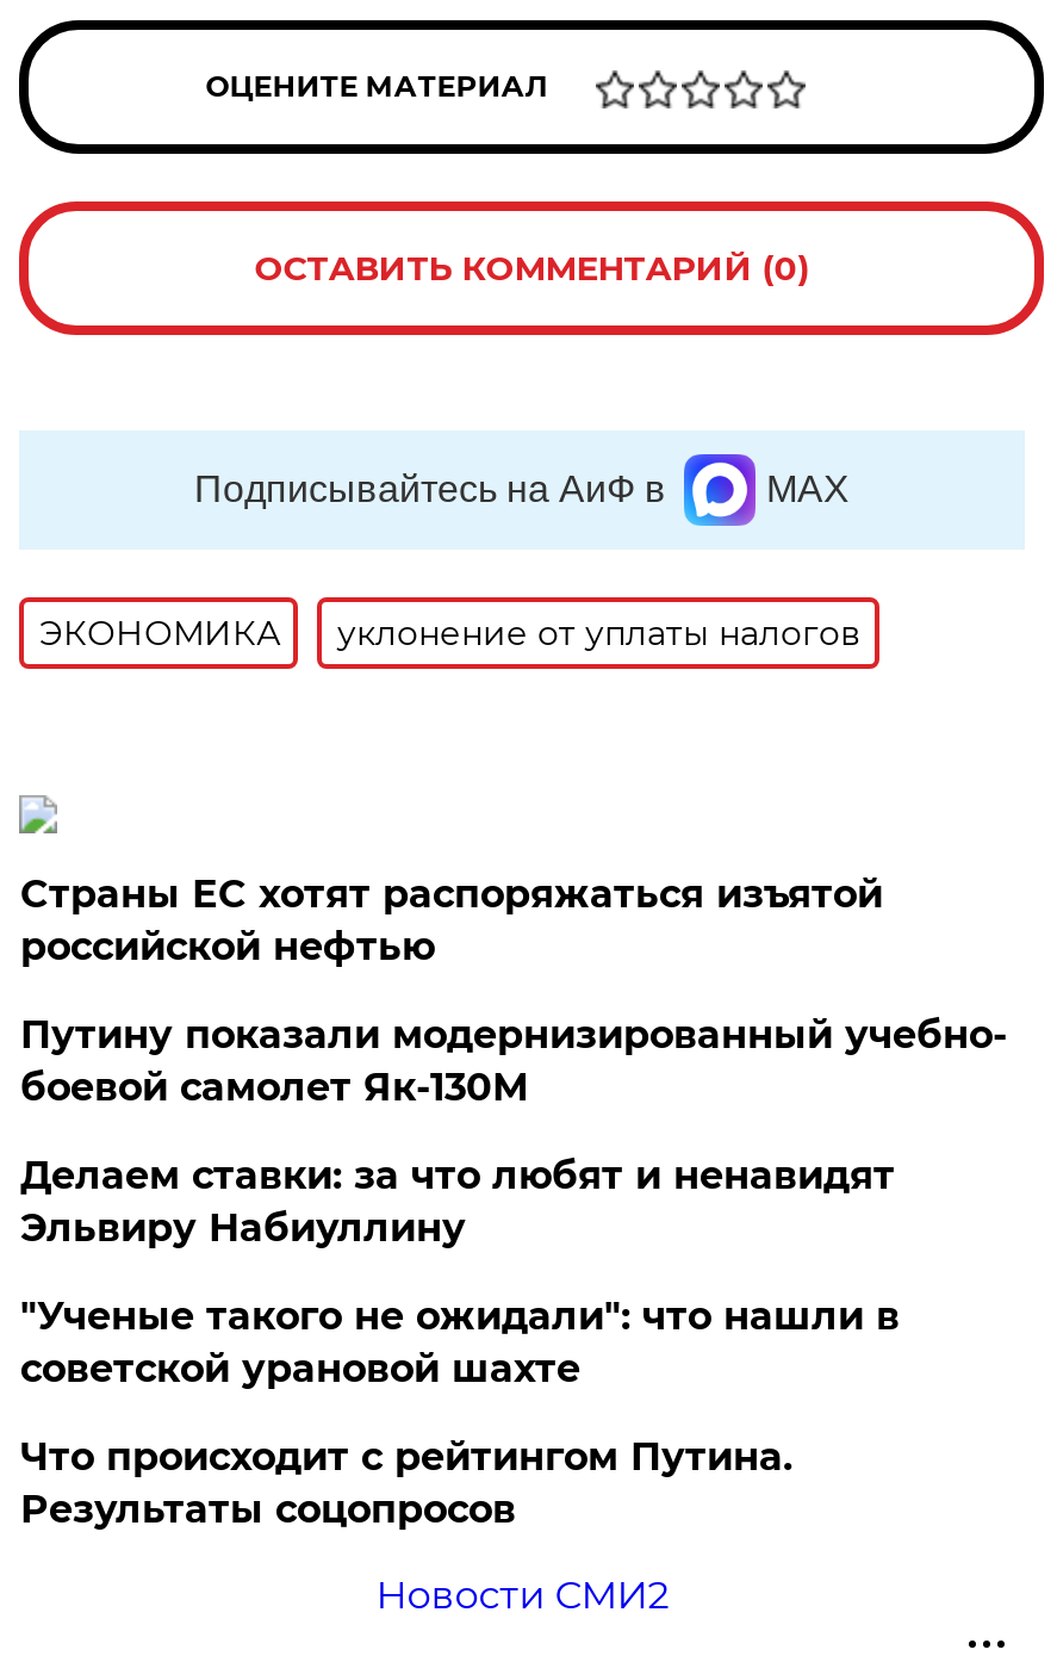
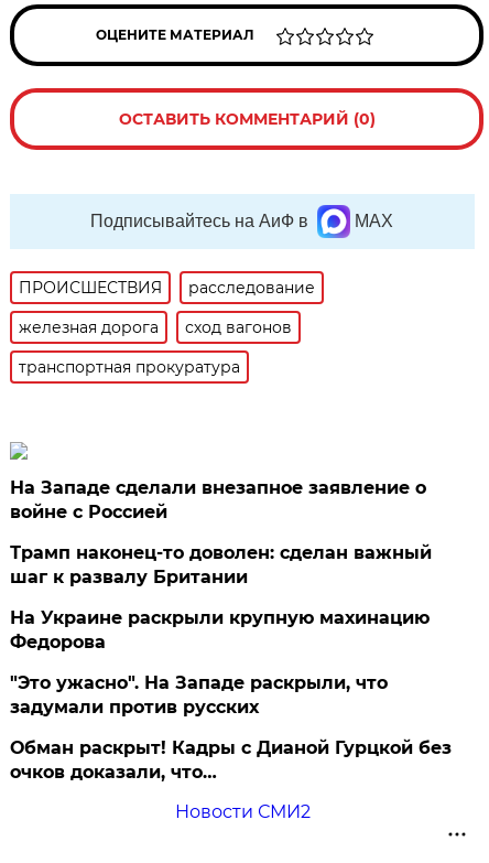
- ЭКОНОМИКА
- уклонение от уплаты налогов
+ ПРОИСШЕСТВИЯ
+ расследование
+ железная дорога
+ сход вагонов
+ транспортная прокуратура

- Страны ЕС хотят распоряжаться изъятой
- российской нефтью
- Путину показали модернизированный учебно-
- боевой самолет Як-130М
- Делаем ставки: за что любят и ненавидят
- Эльвиру Набиуллину
- "Ученые такого не ожидали": что нашли в
- советской урановой шахте
- Что происходит с рейтингом Путина.
- Результаты соцопросов
+ На Западе сделали внезапное заявление о
+ войне с Россией
+ Трамп наконец-то доволен: сделан важный
+ шаг к развалу Британии
+ На Украине раскрыли крупную махинацию
+ Федорова
+ "Это ужасно". На Западе раскрыли, что
+ задумали против русских
+ Обман раскрыт! Кадры с Дианой Гурцкой без
+ очков доказали, что…
